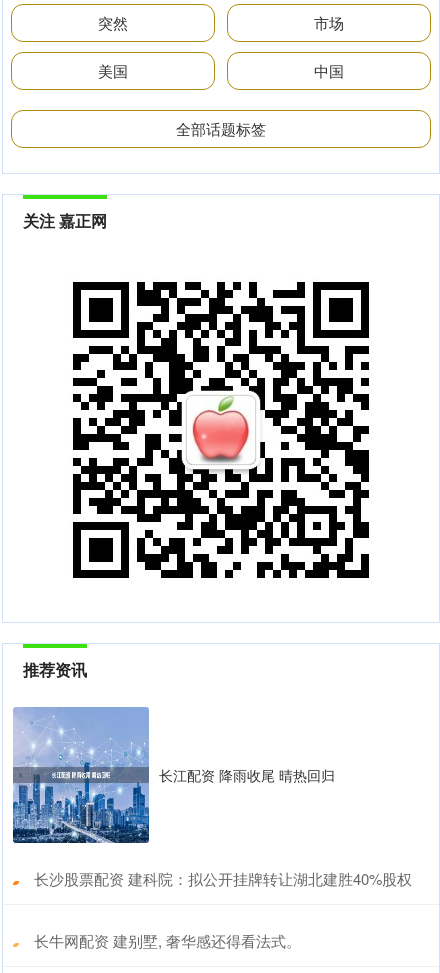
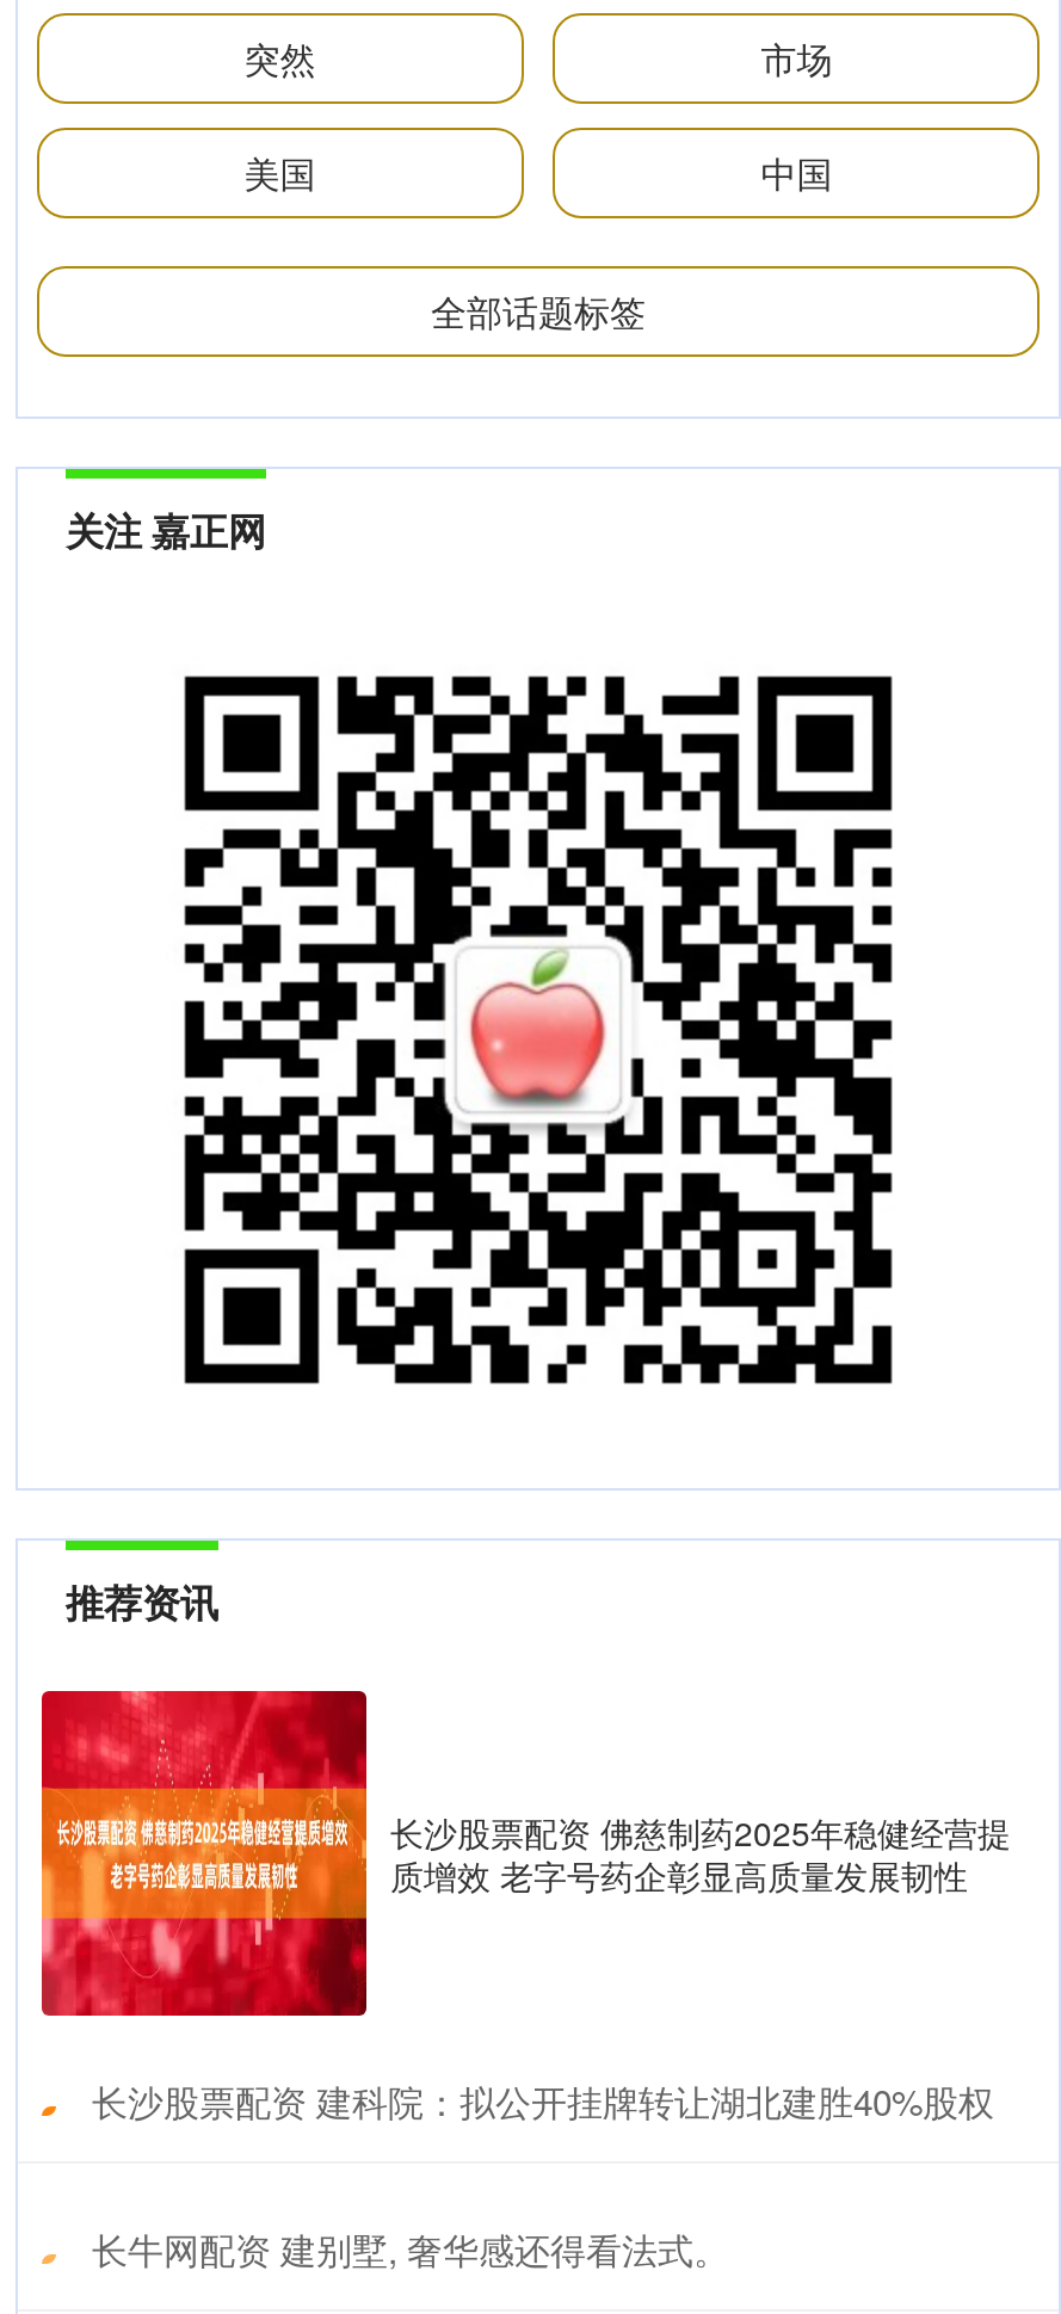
- [image]
- 长江配资 降雨收尾 晴热回归
+ [image]
+ 长沙股票配资 佛慈制药2025年稳健经营提
+ 质增效 老字号药企彰显高质量发展韧性
